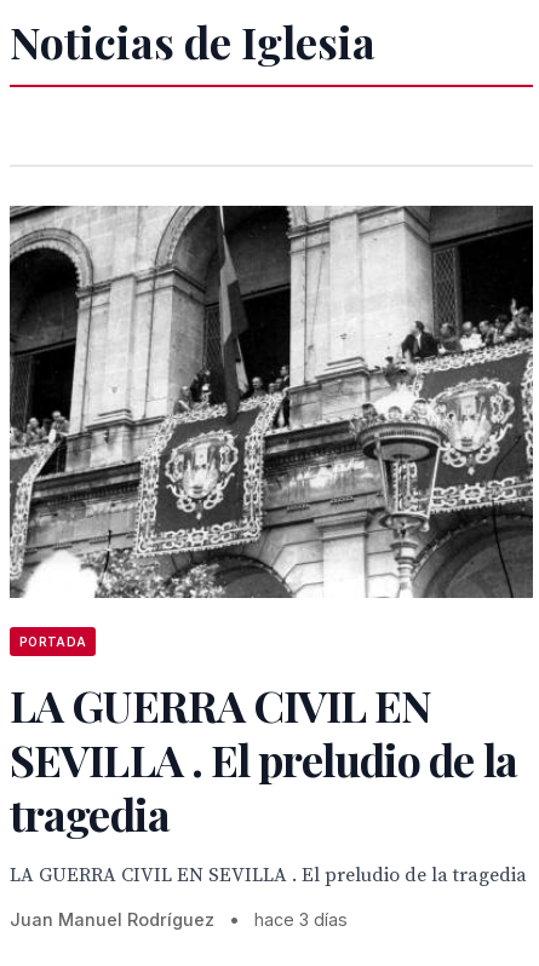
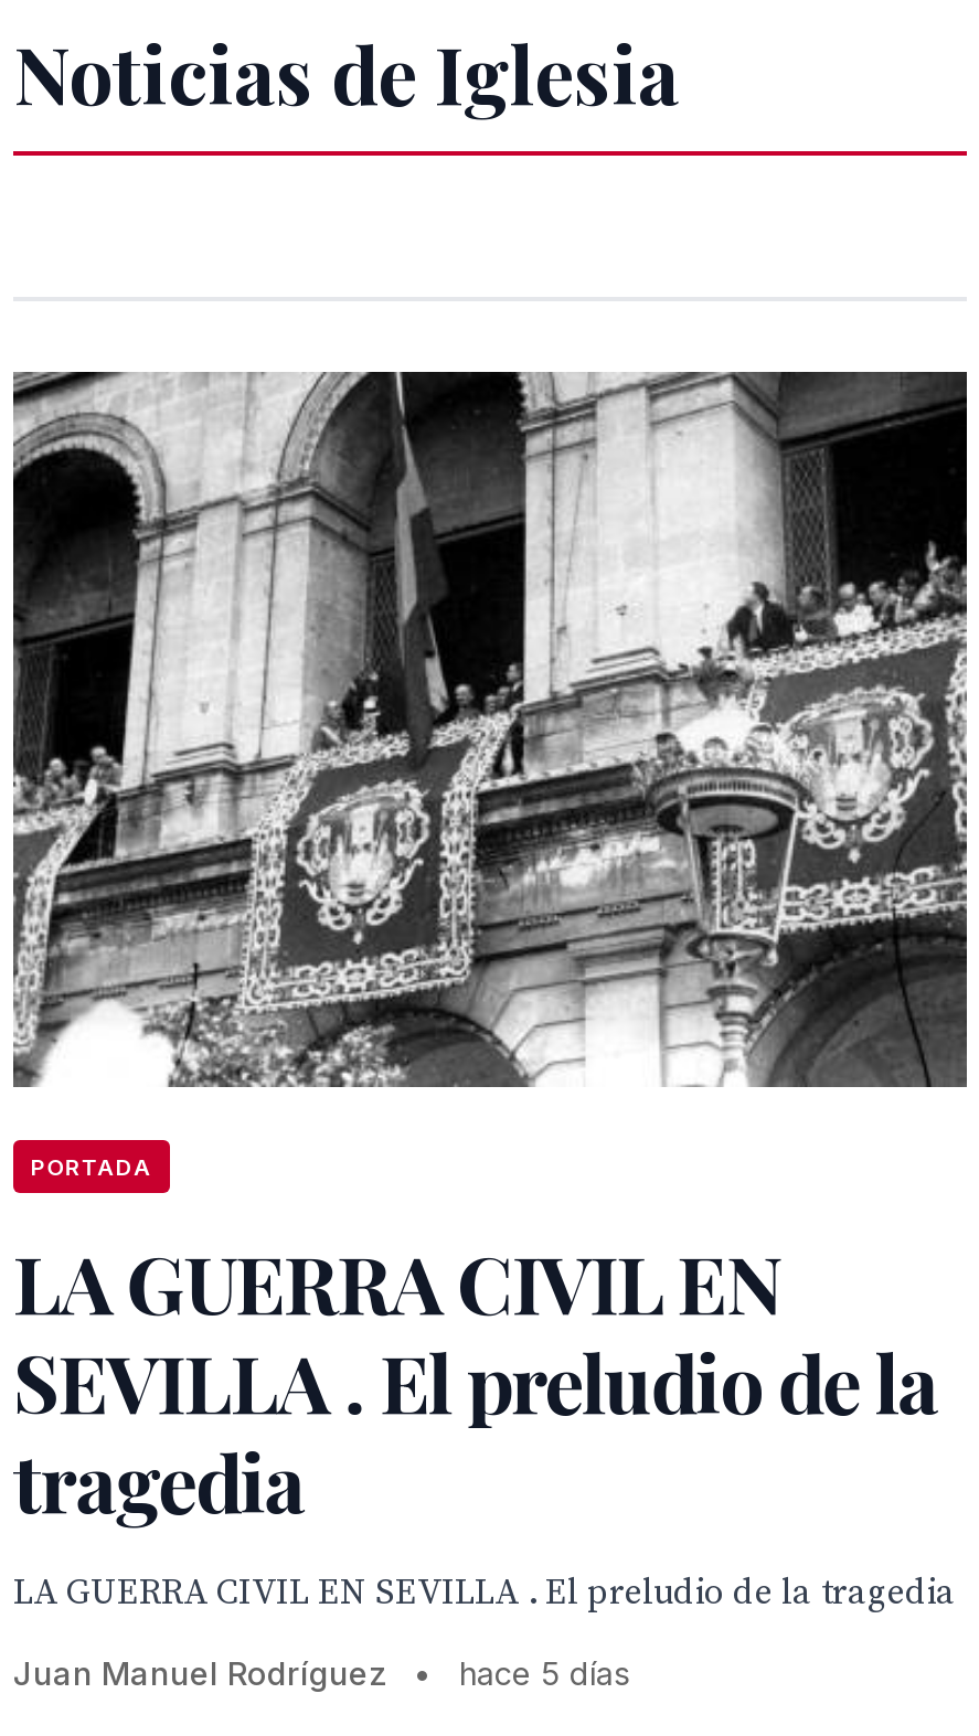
- Juan Manuel Rodríguez • hace 3 días
+ Juan Manuel Rodríguez • hace 5 días
